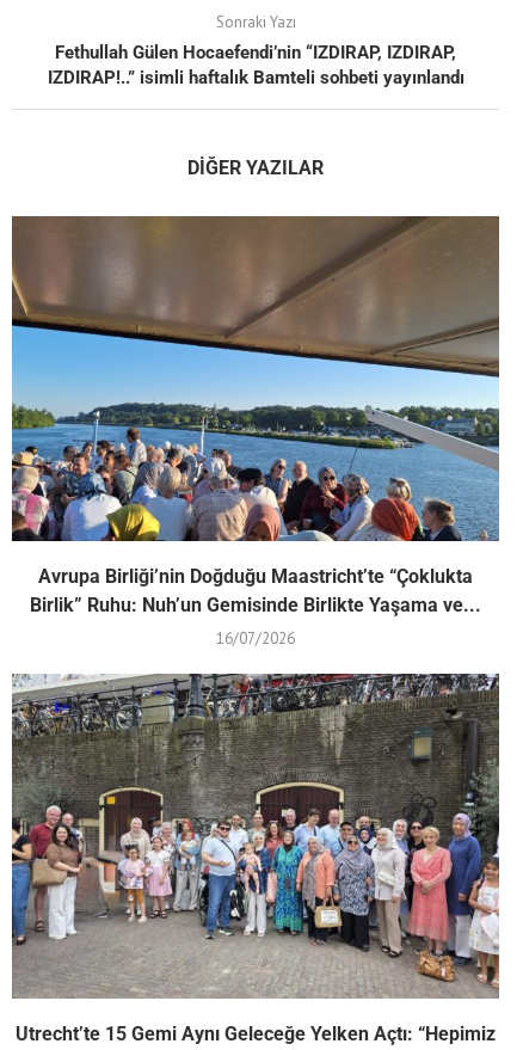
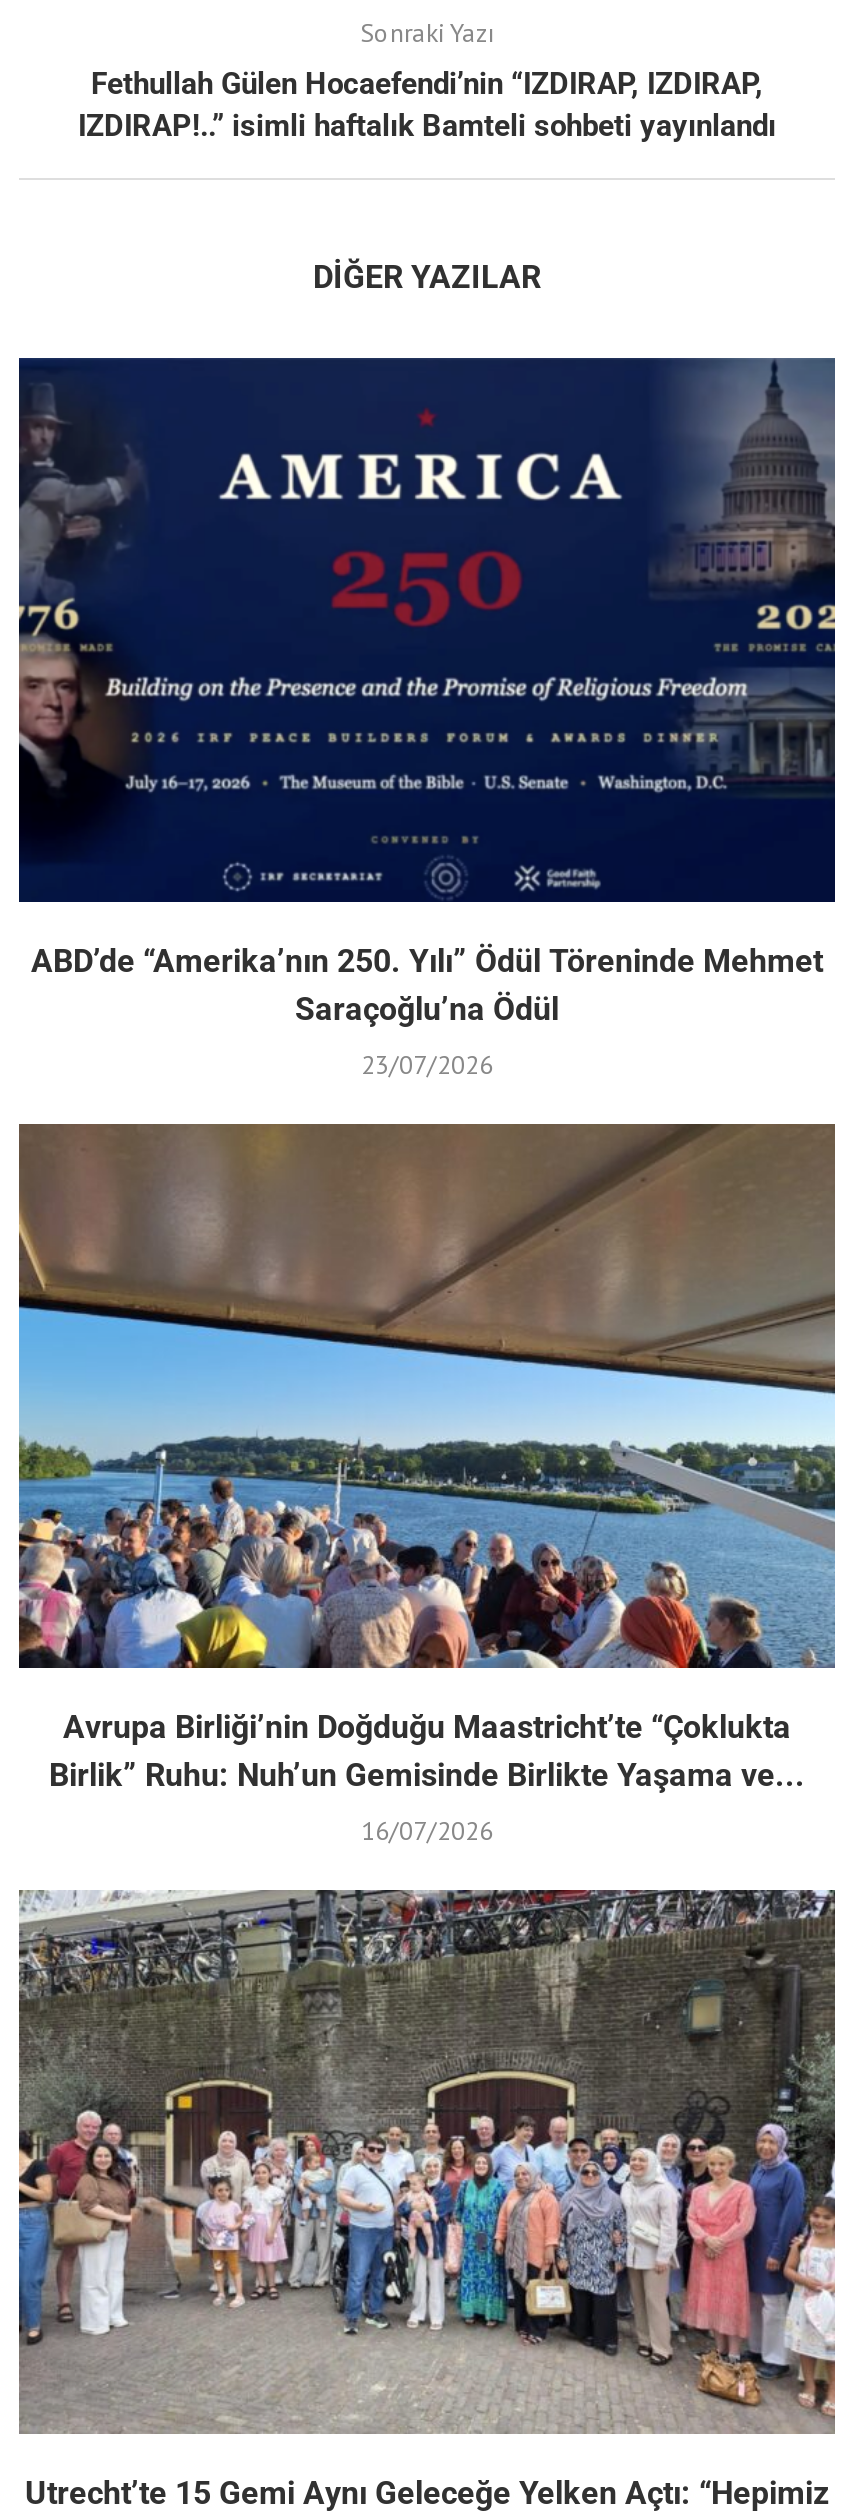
+ [image]
+ ABD’de “Amerika’nın 250. Yılı” Ödül Töreninde Mehmet
+ Saraçoğlu’na Ödül
+ 23/07/2026
